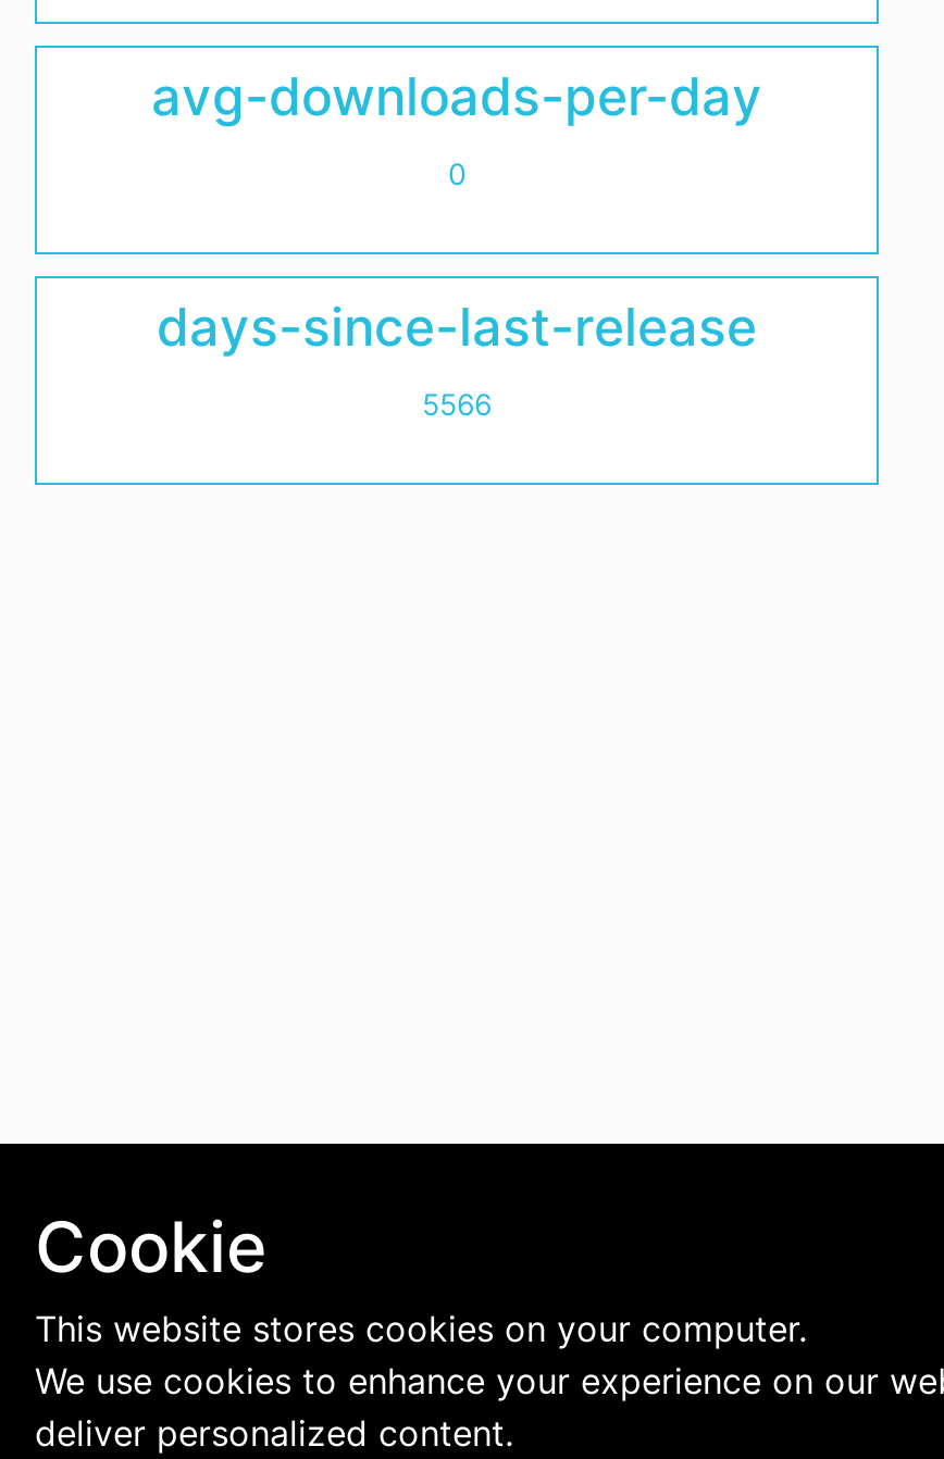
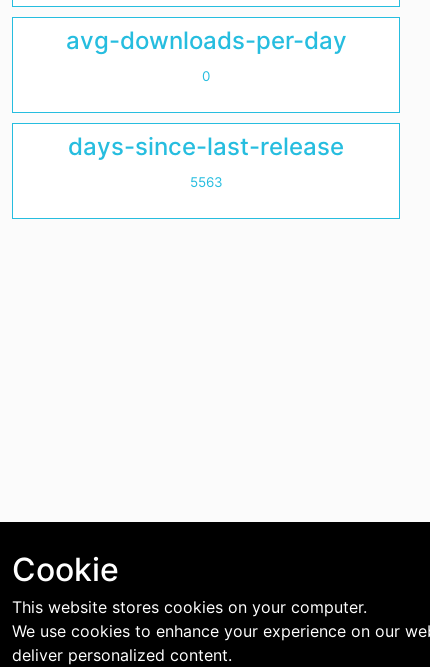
- 5566
+ 5563
